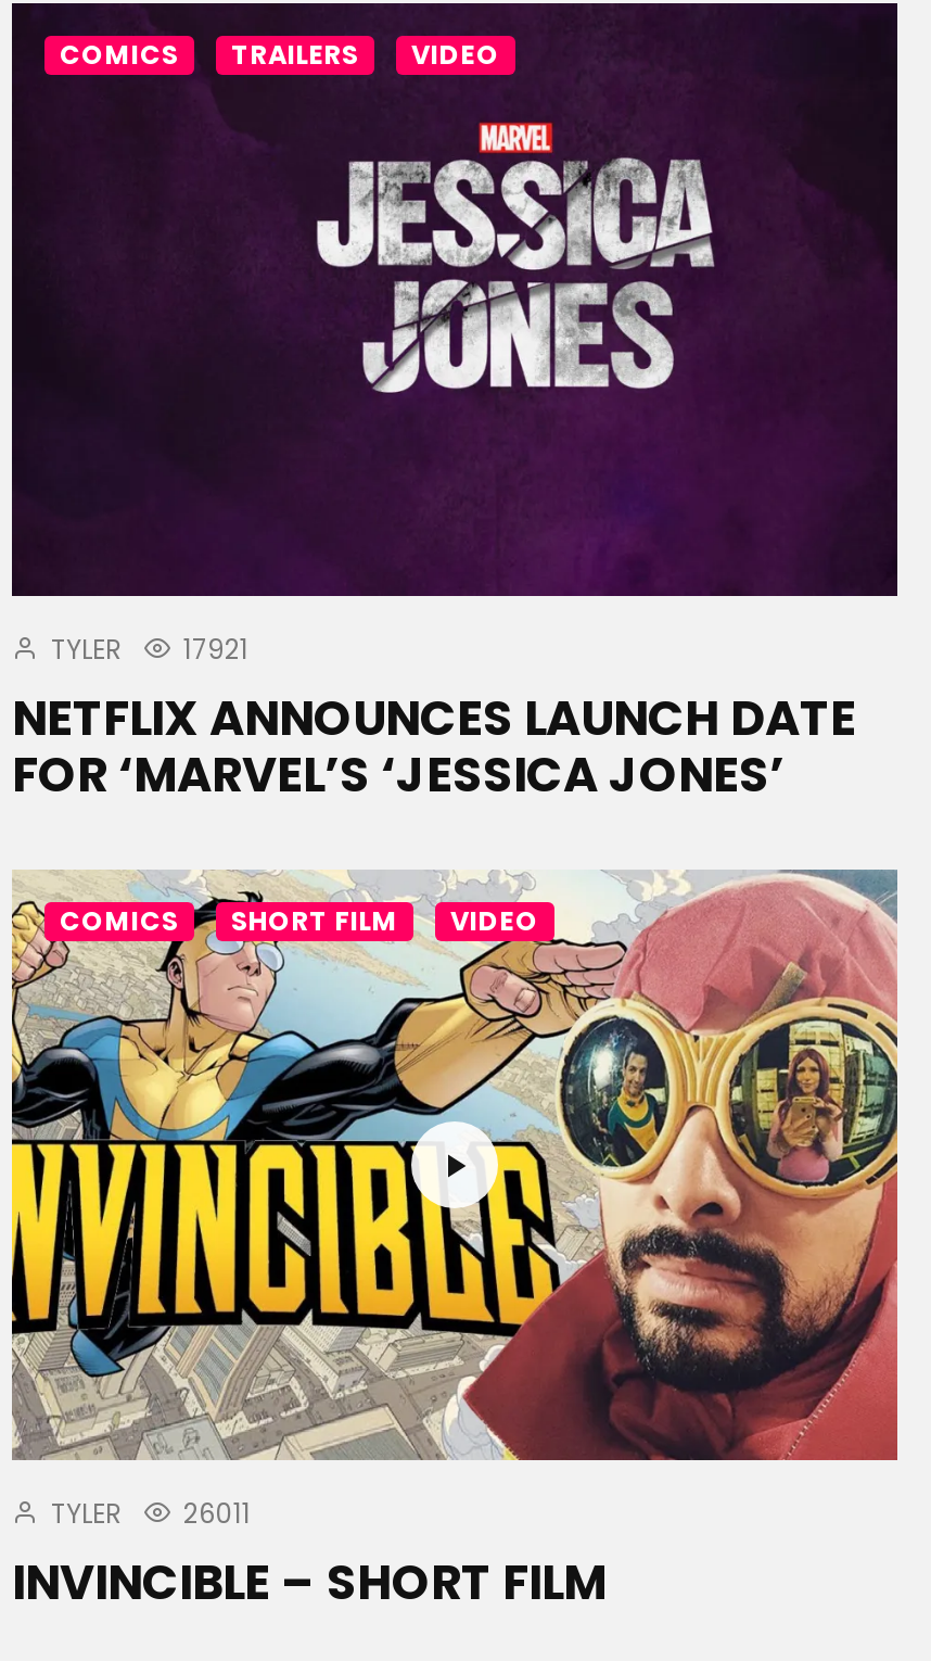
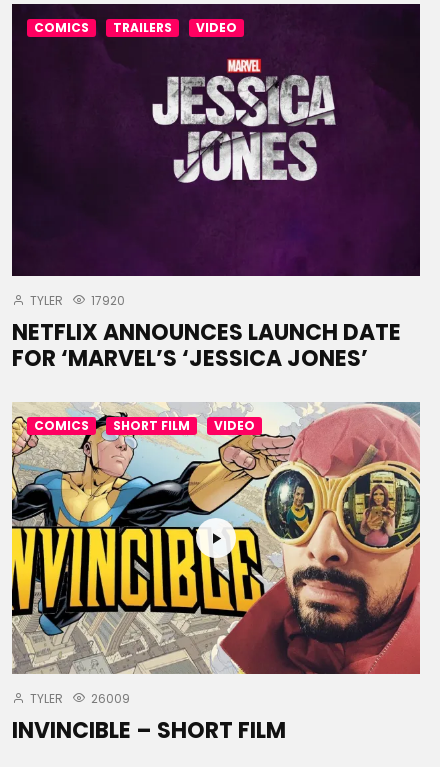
- TYLER 17921
+ TYLER 17920

- TYLER 26011
+ TYLER 26009
